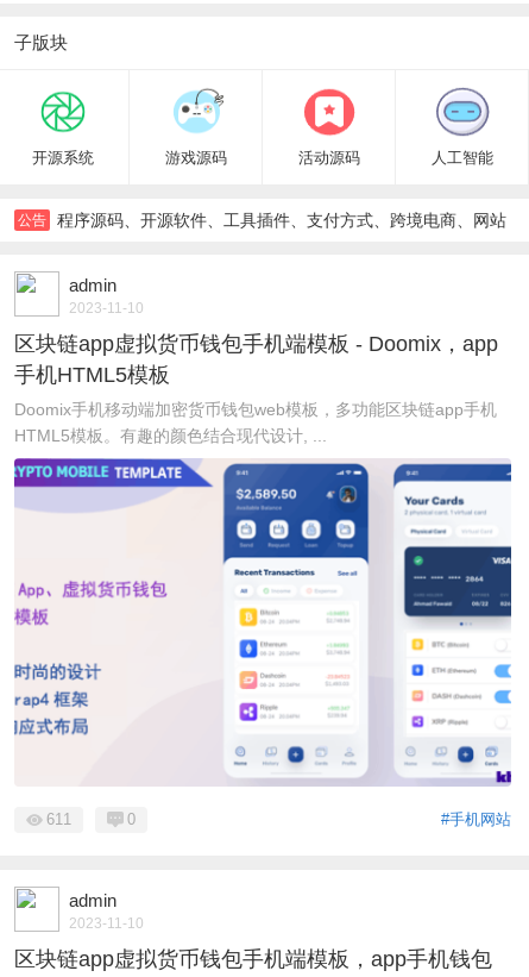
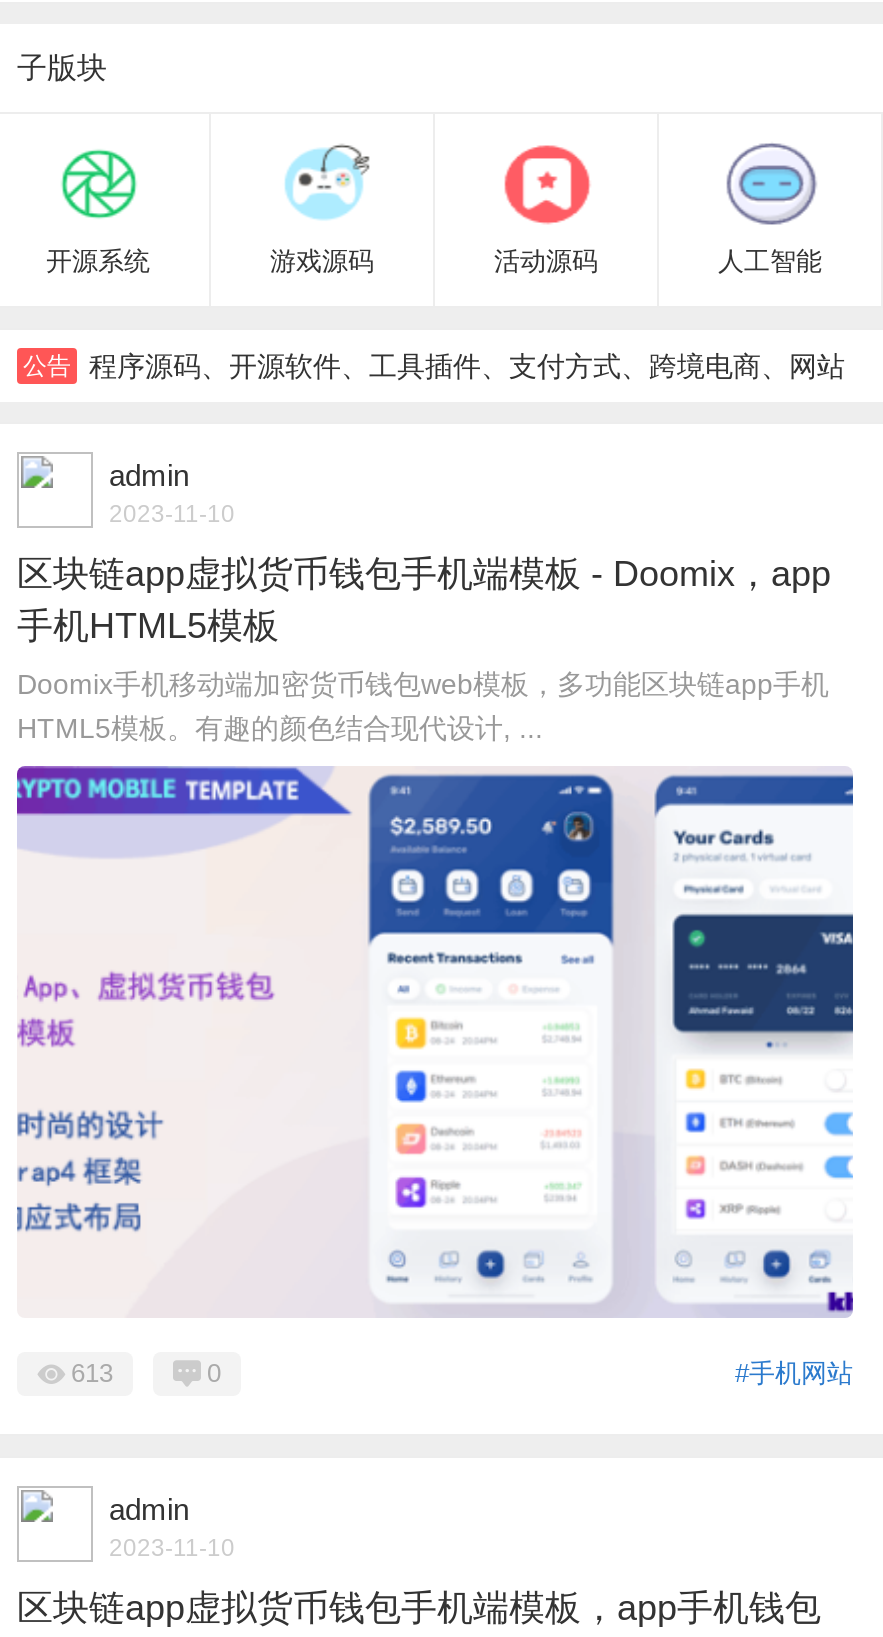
- 611
+ 613
